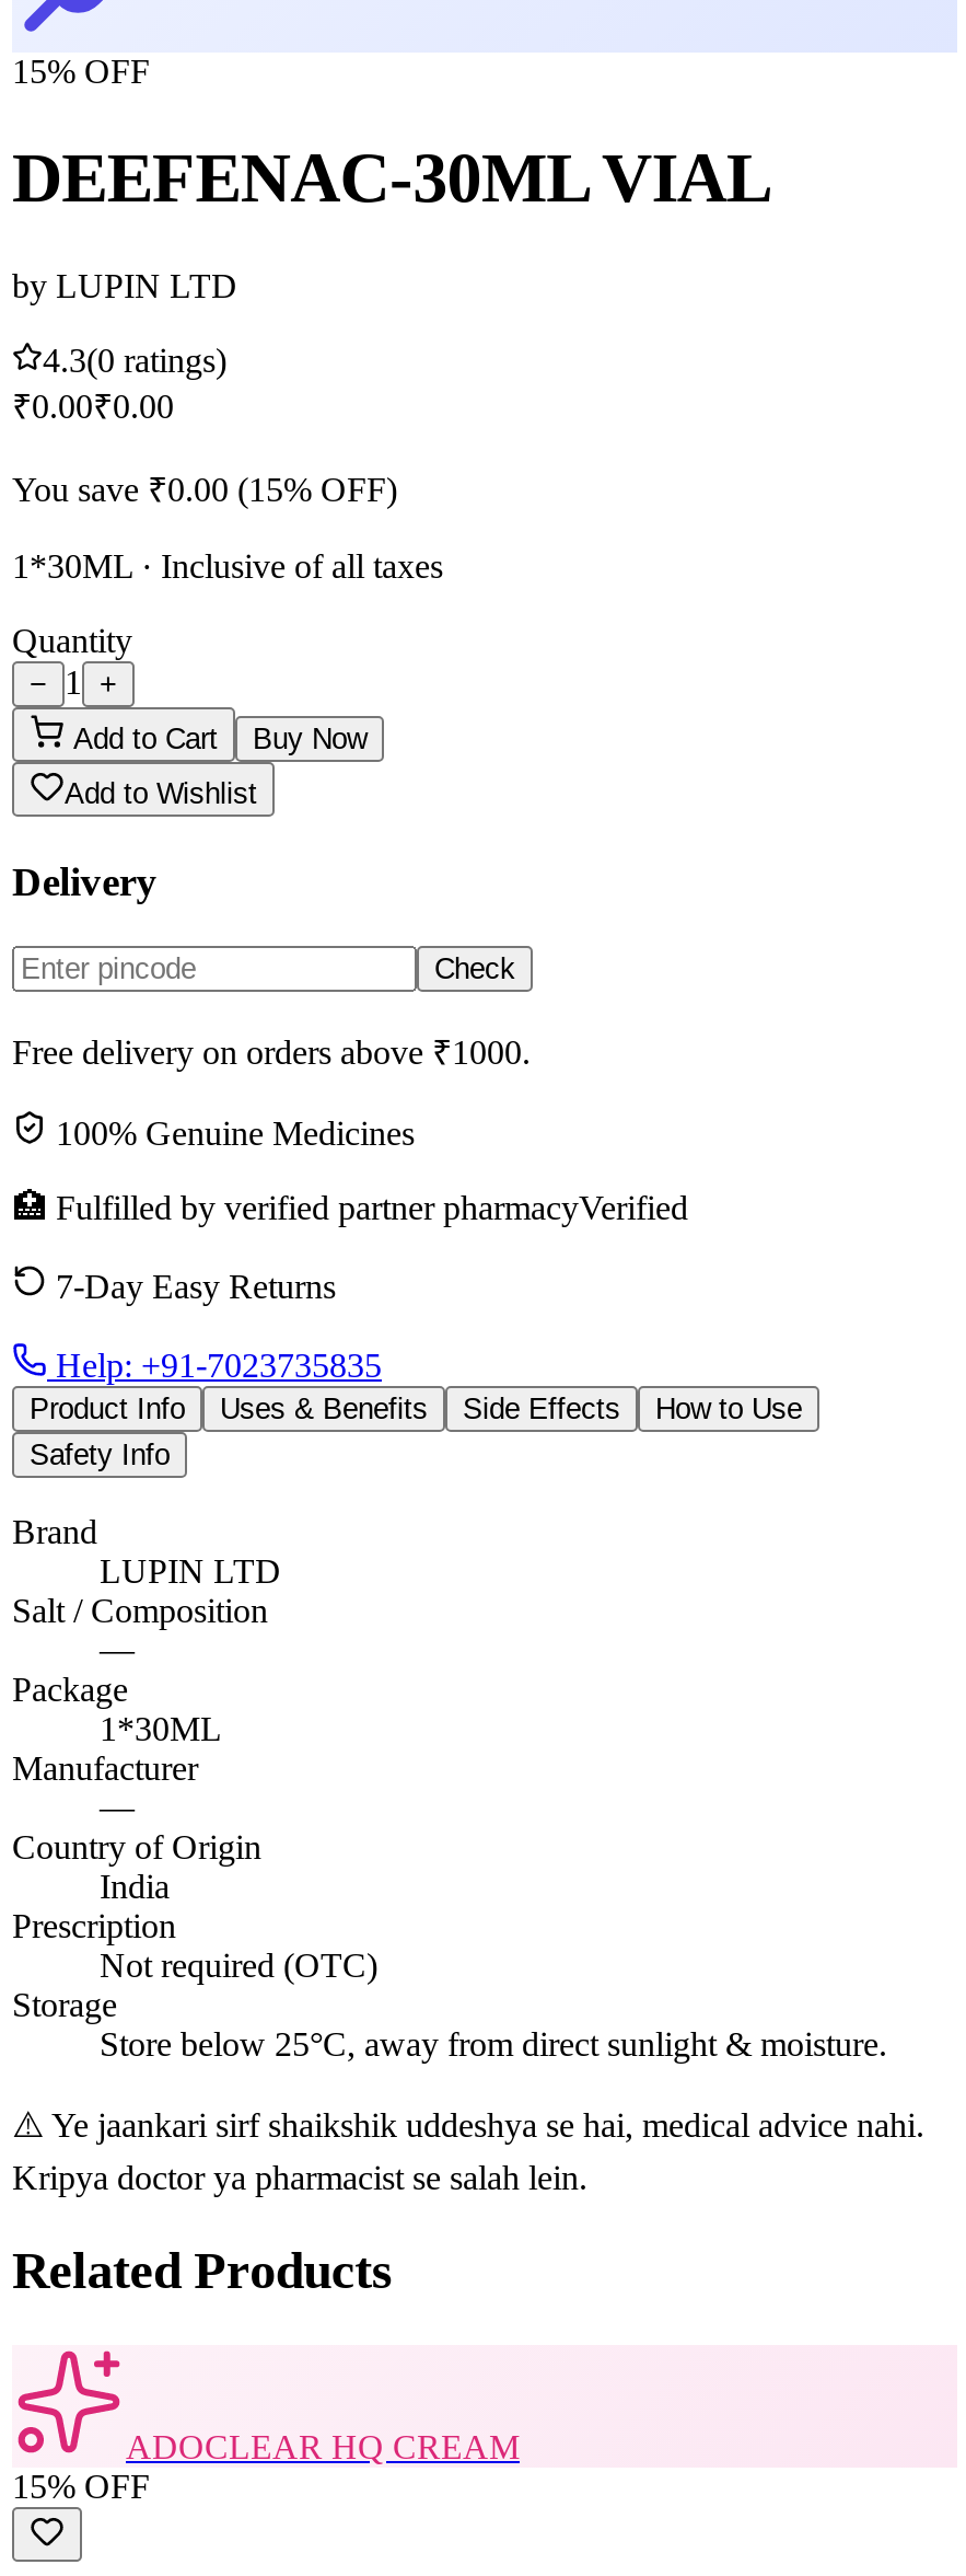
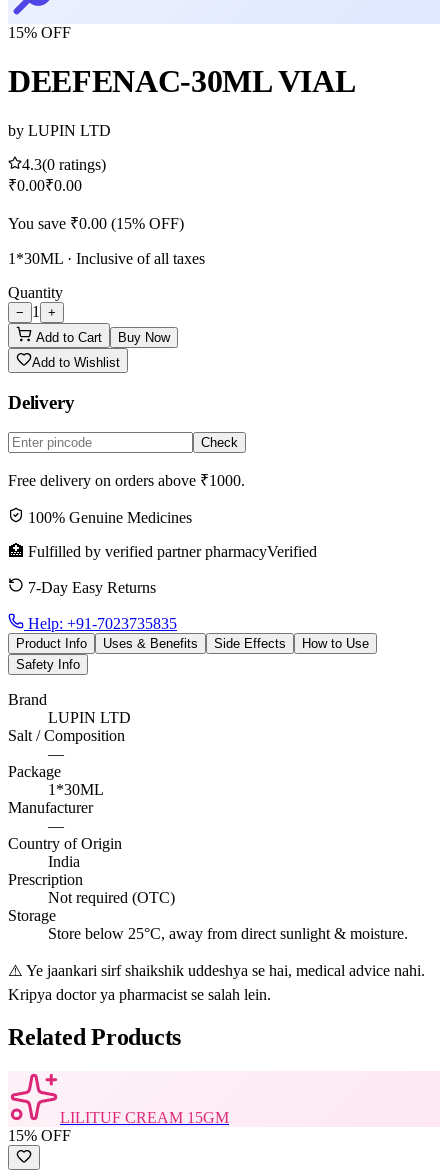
- ADOCLEAR HQ CREAM
+ LILITUF CREAM 15GM
